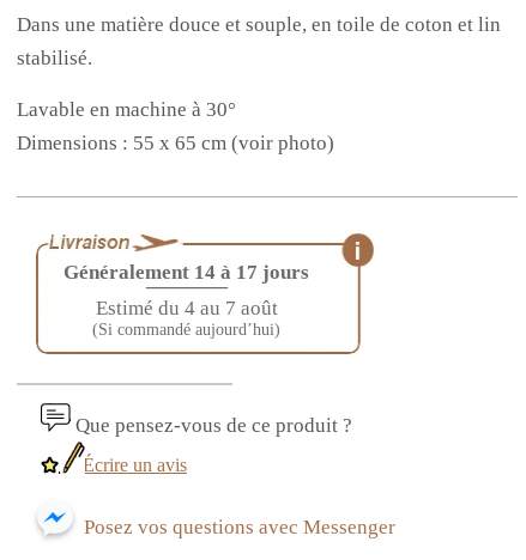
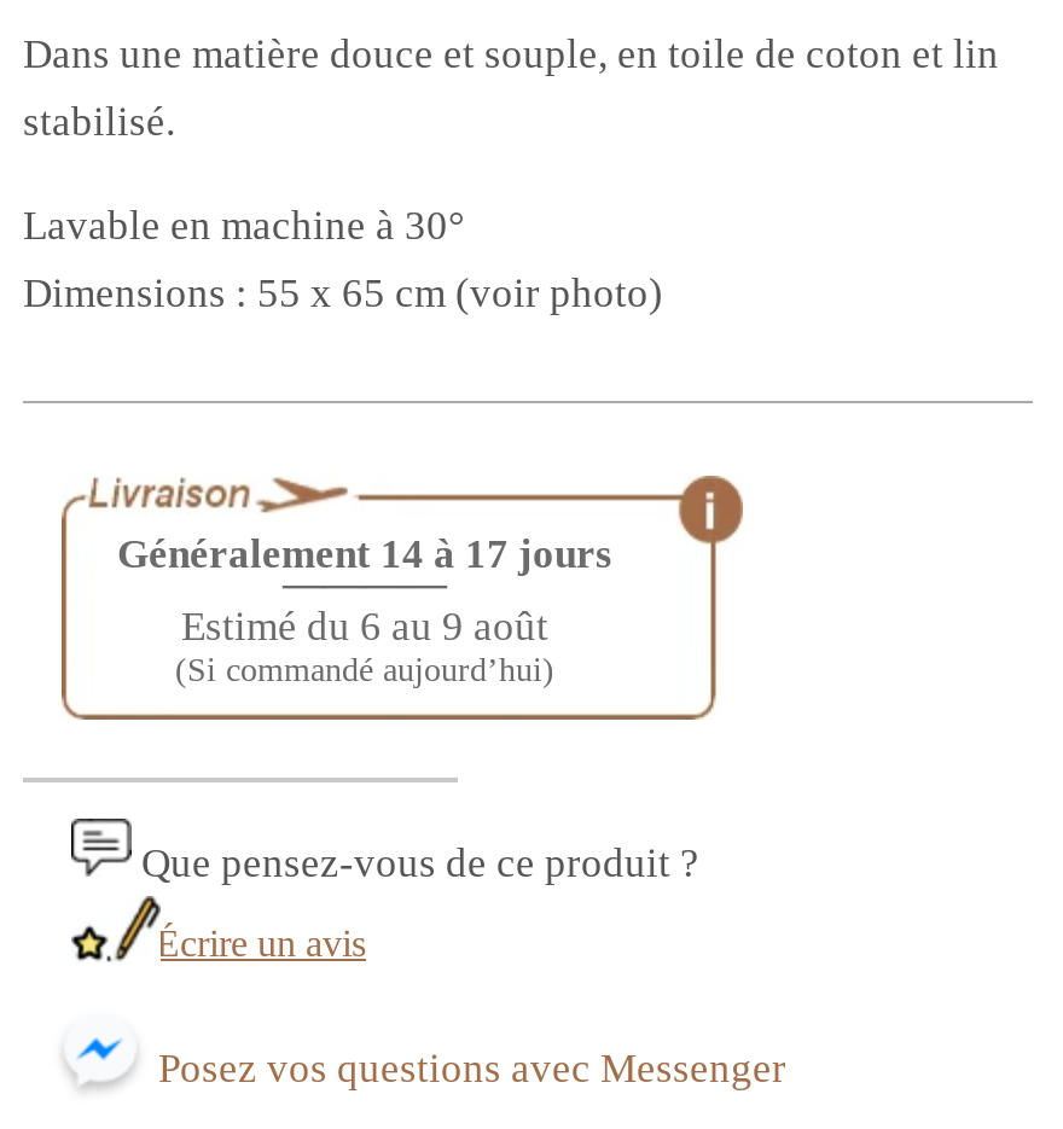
- Estimé du 4 au 7 août
+ Estimé du 6 au 9 août
